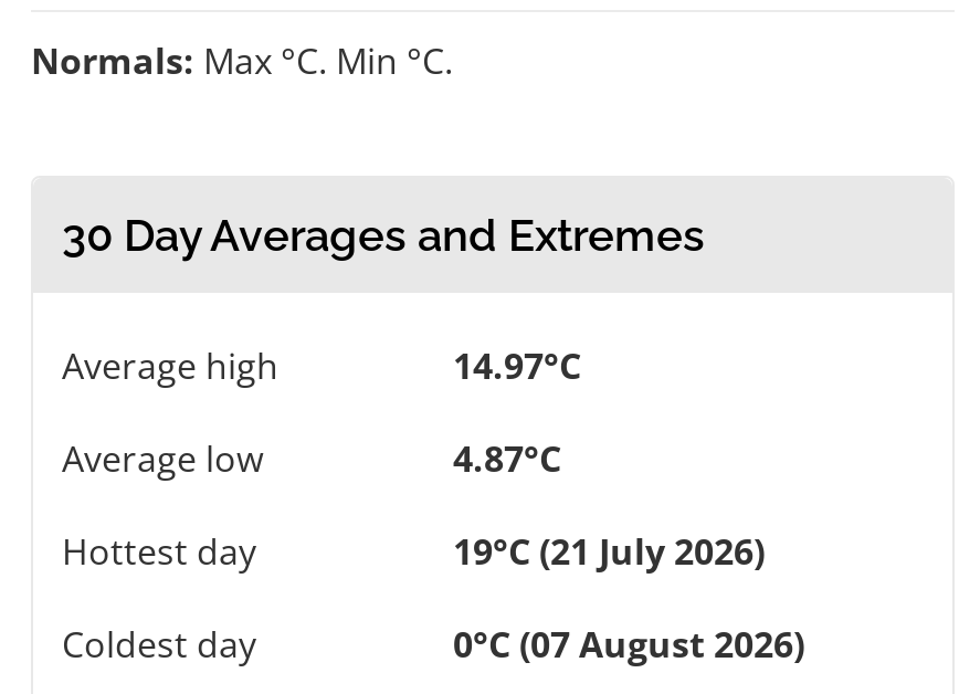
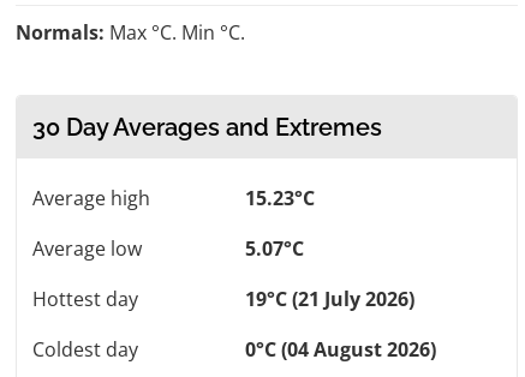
- 14.97°C
+ 15.23°C

- 4.87°C
+ 5.07°C

- 0°C (07 August 2026)
+ 0°C (04 August 2026)
